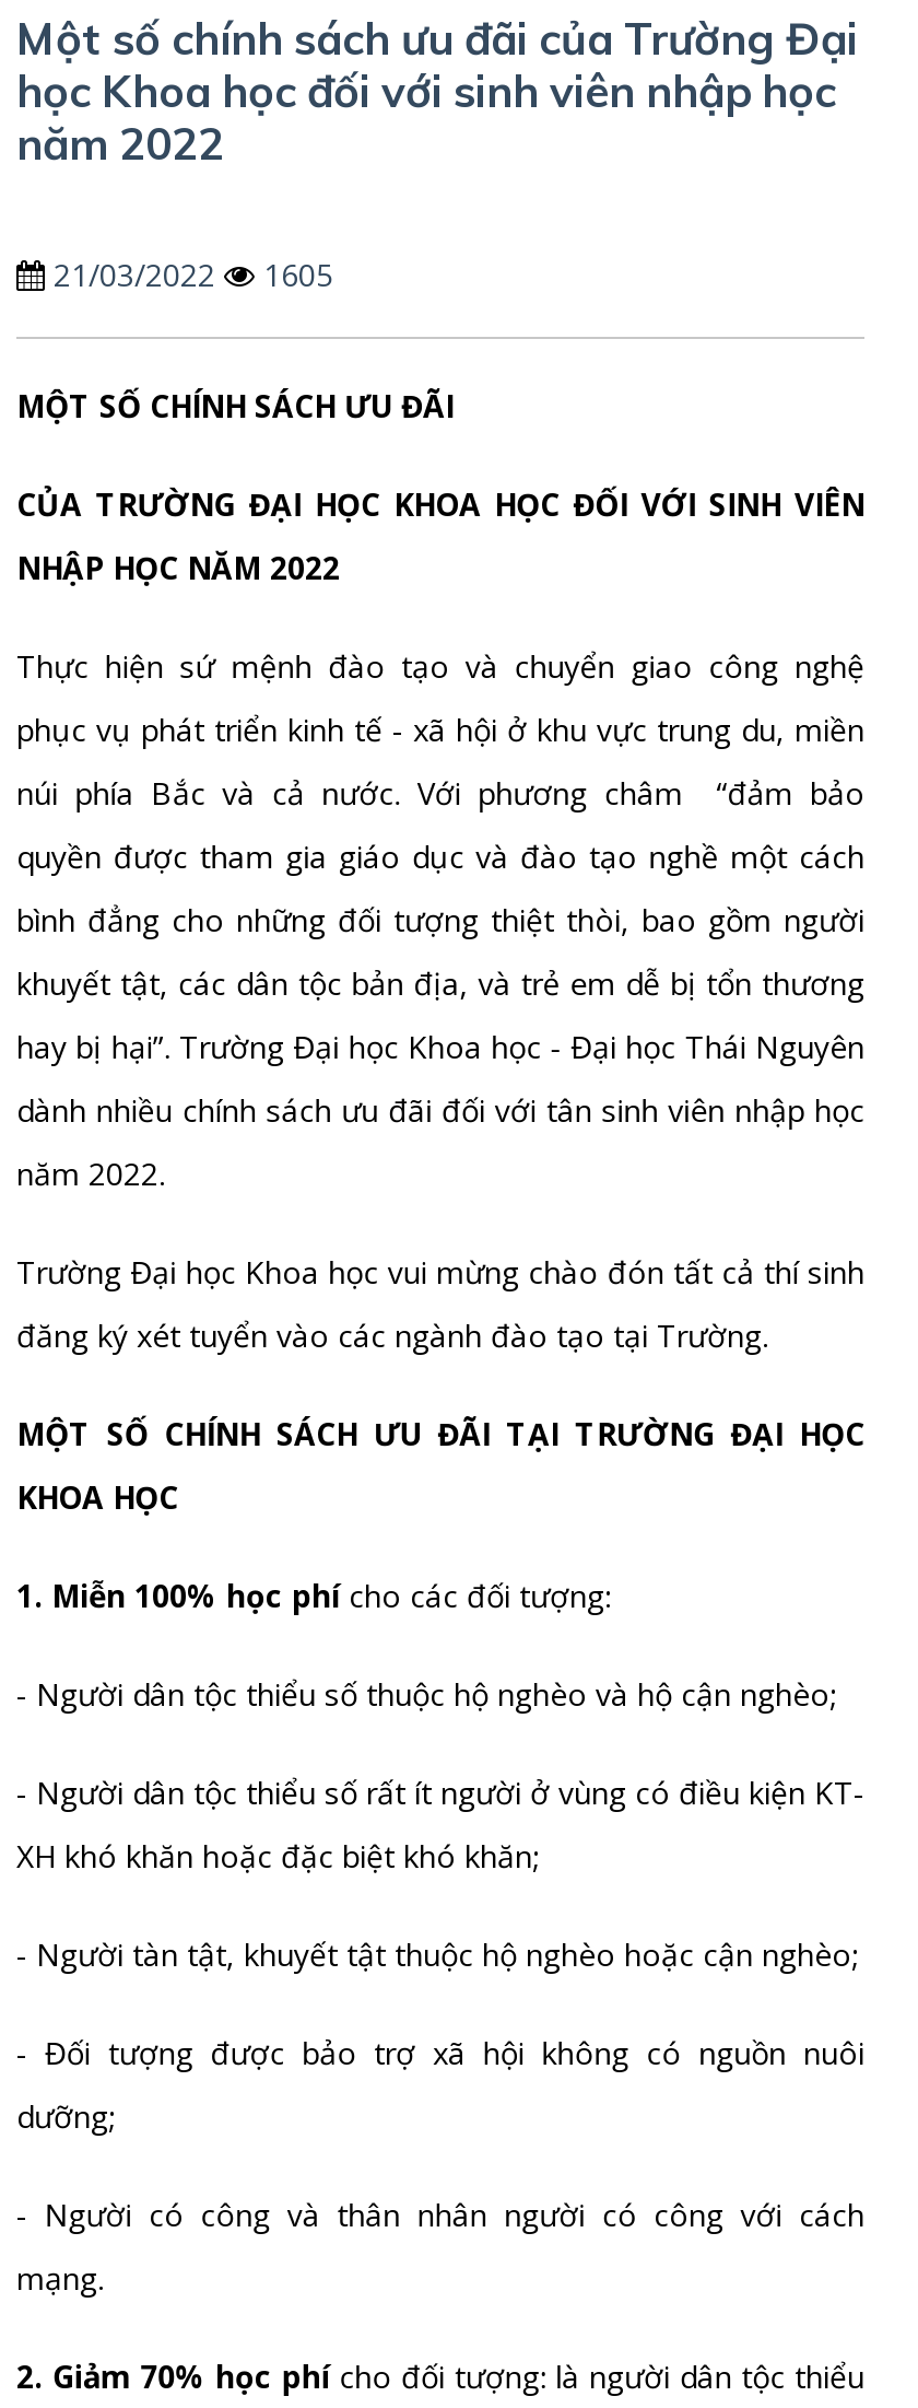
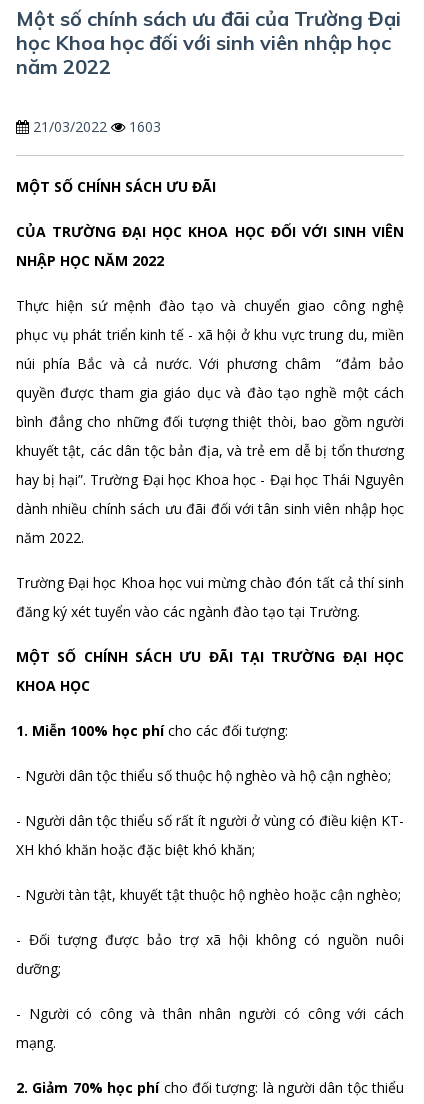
- 21/03/2022 1605
+ 21/03/2022 1603
